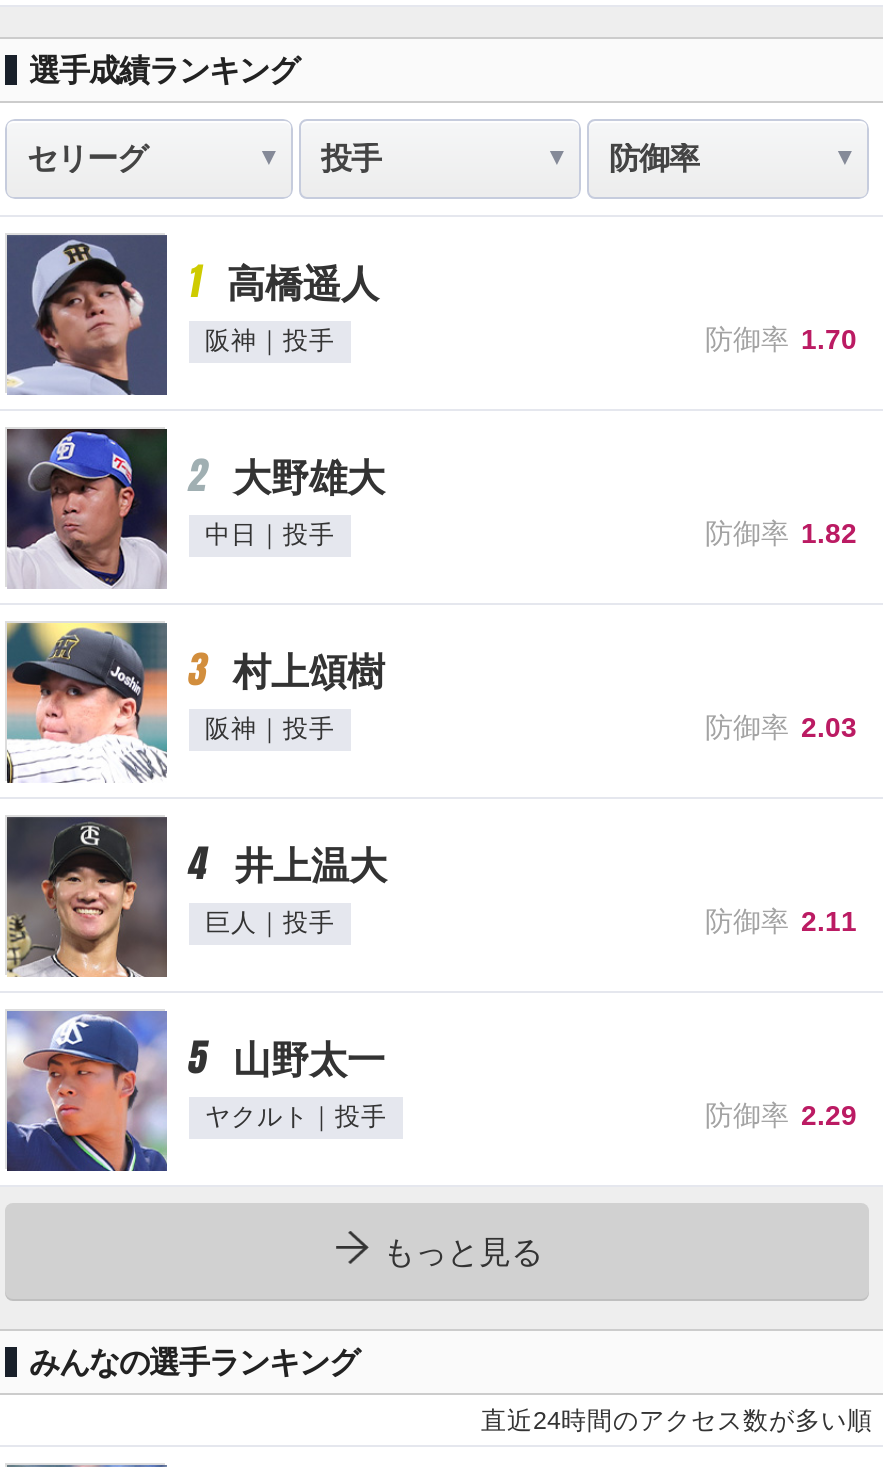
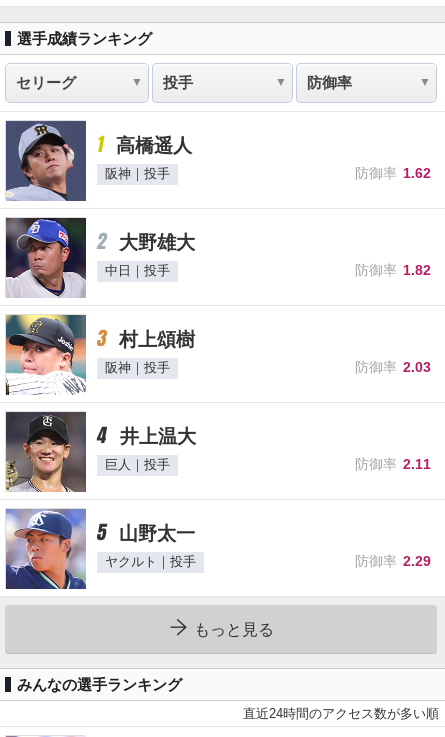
- 防御率 1.70
+ 防御率 1.62
